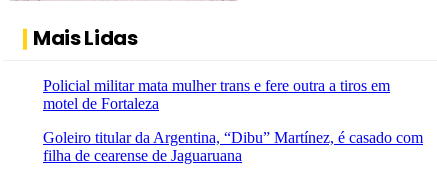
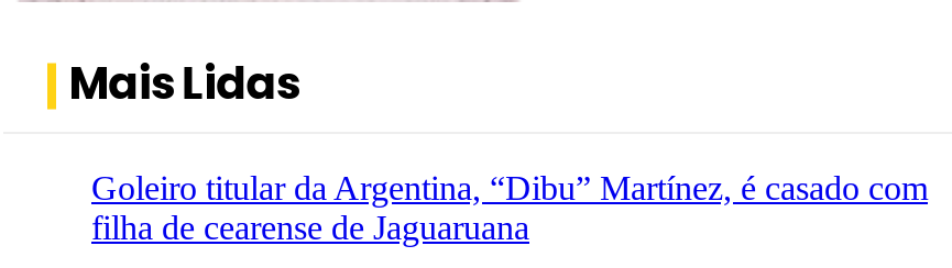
- Policial militar mata mulher trans e fere outra a tiros em
- motel de Fortaleza
